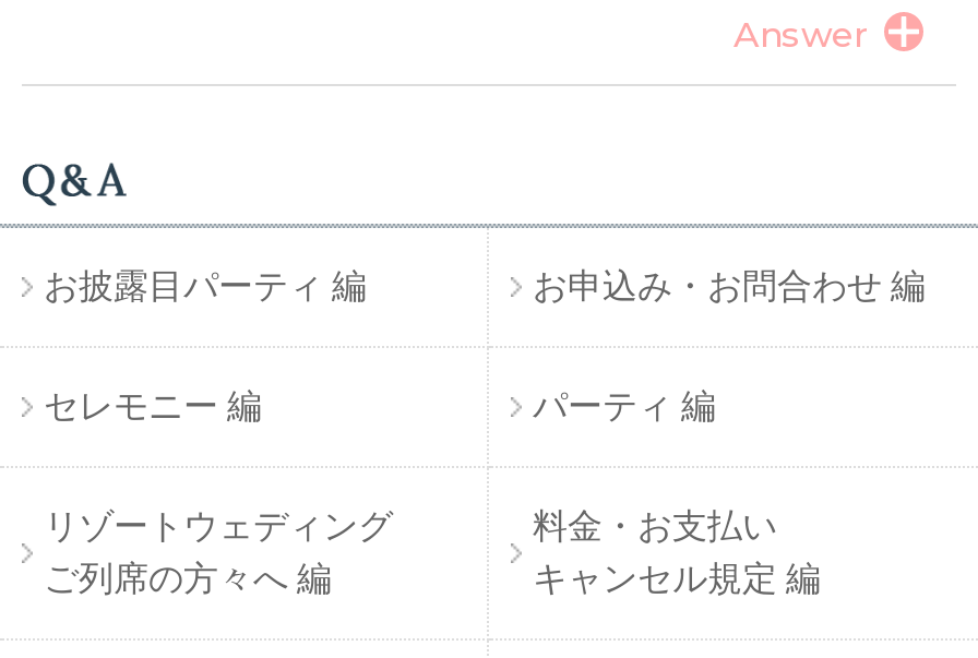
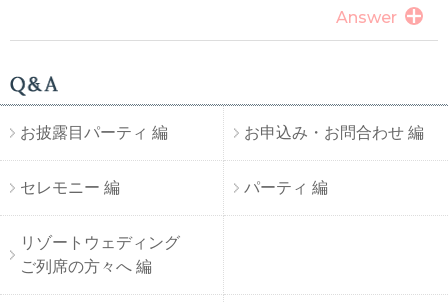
- 料金・お支払い
- キャンセル規定 編
